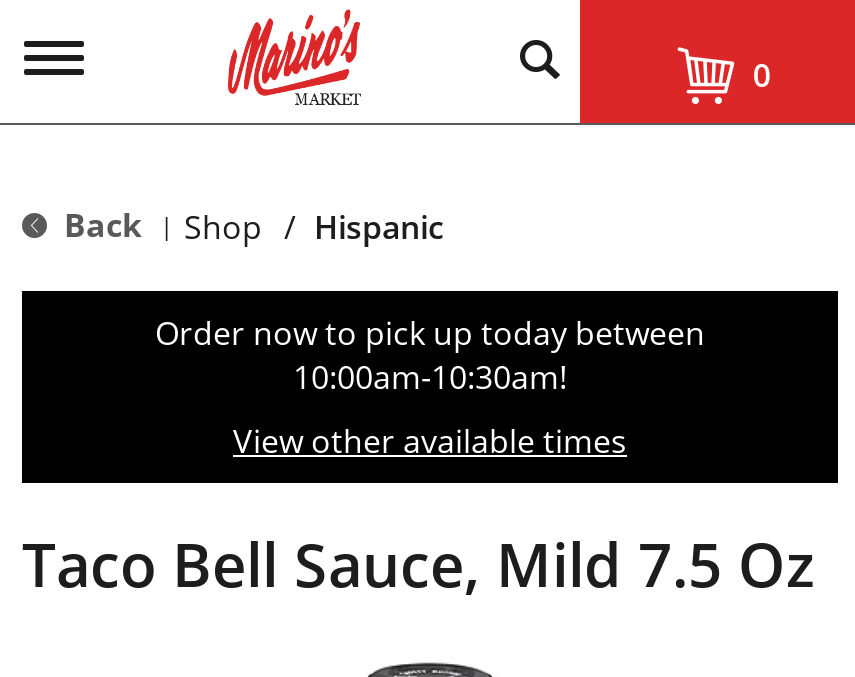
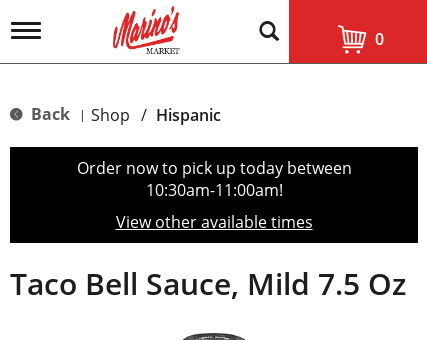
- 10:00am-10:30am!
+ 10:30am-11:00am!
